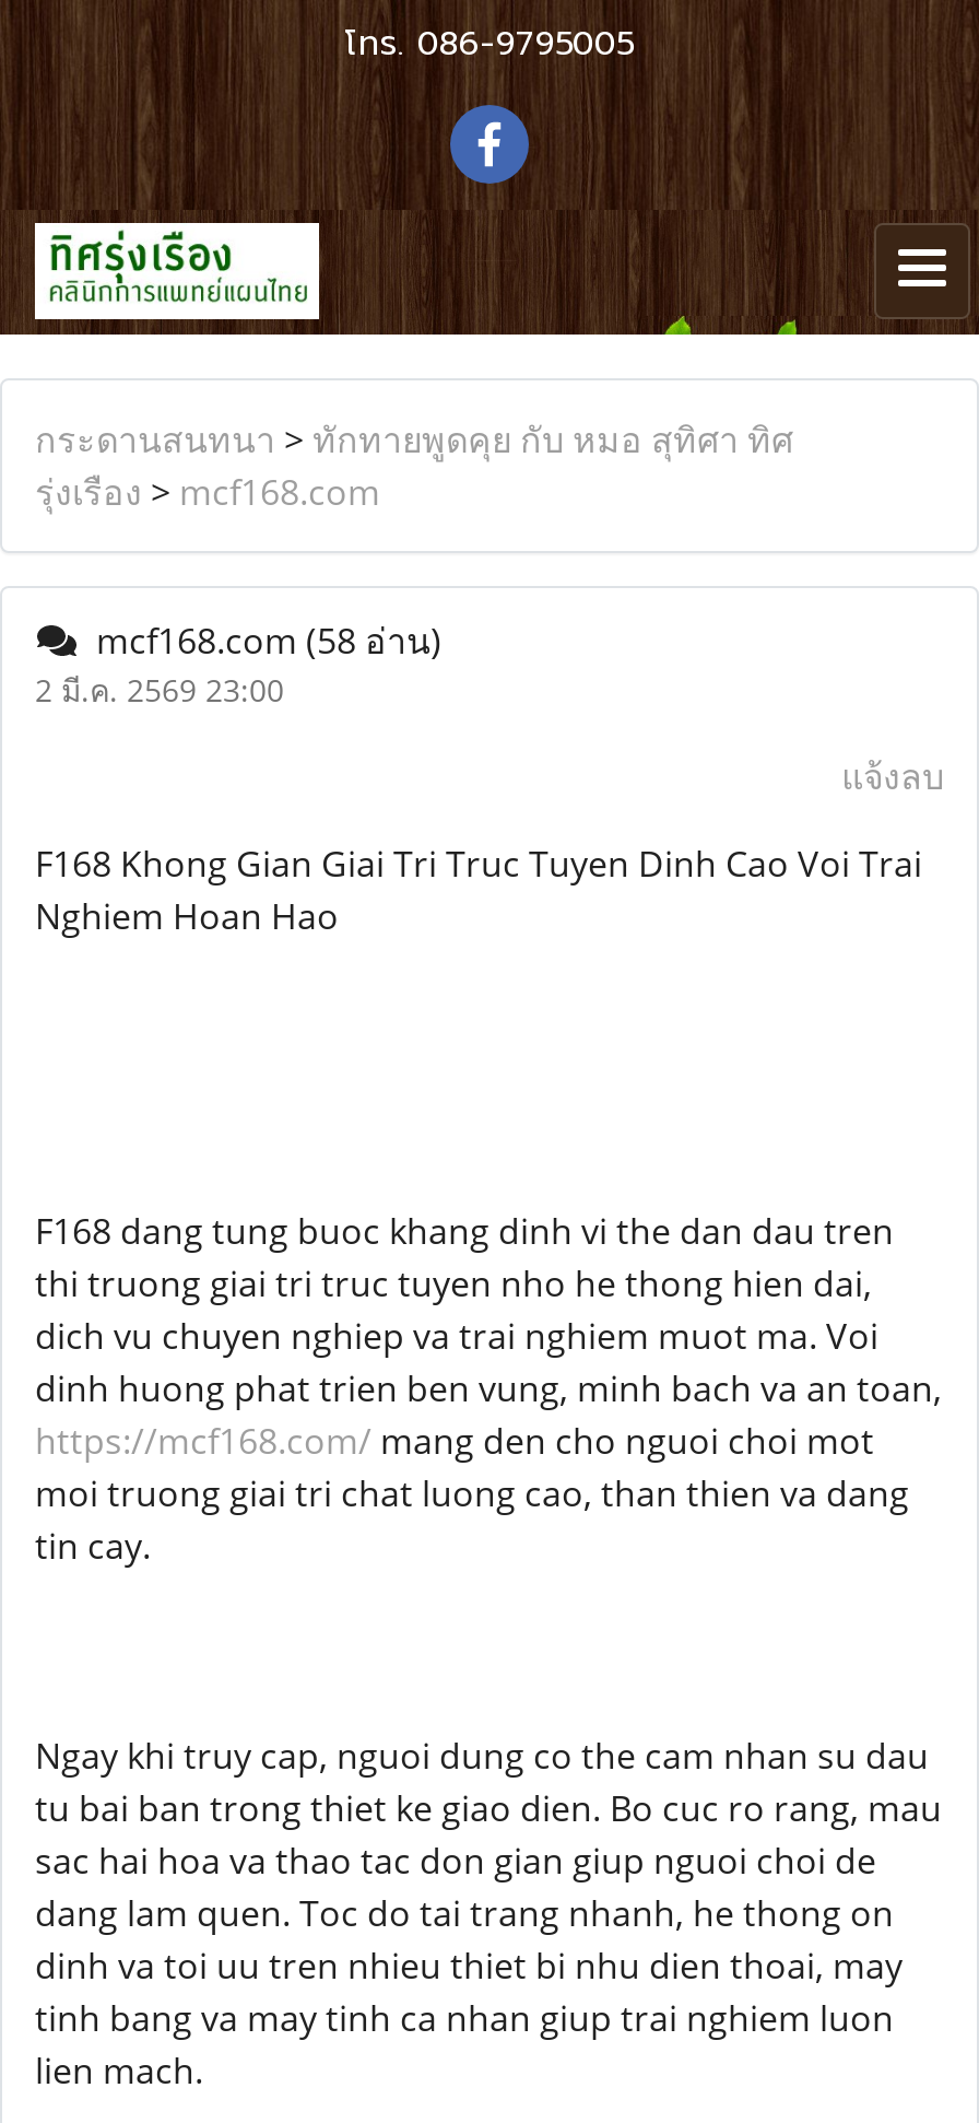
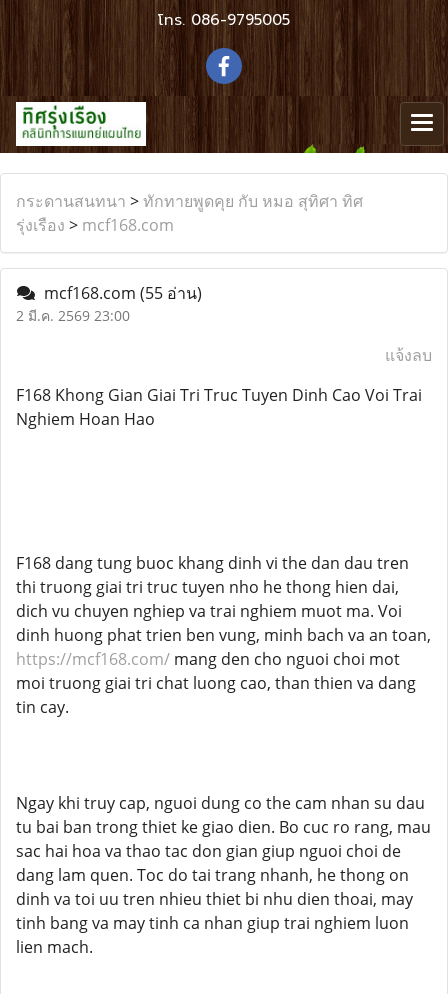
- mcf168.com (58 อ่าน)
+ mcf168.com (55 อ่าน)
